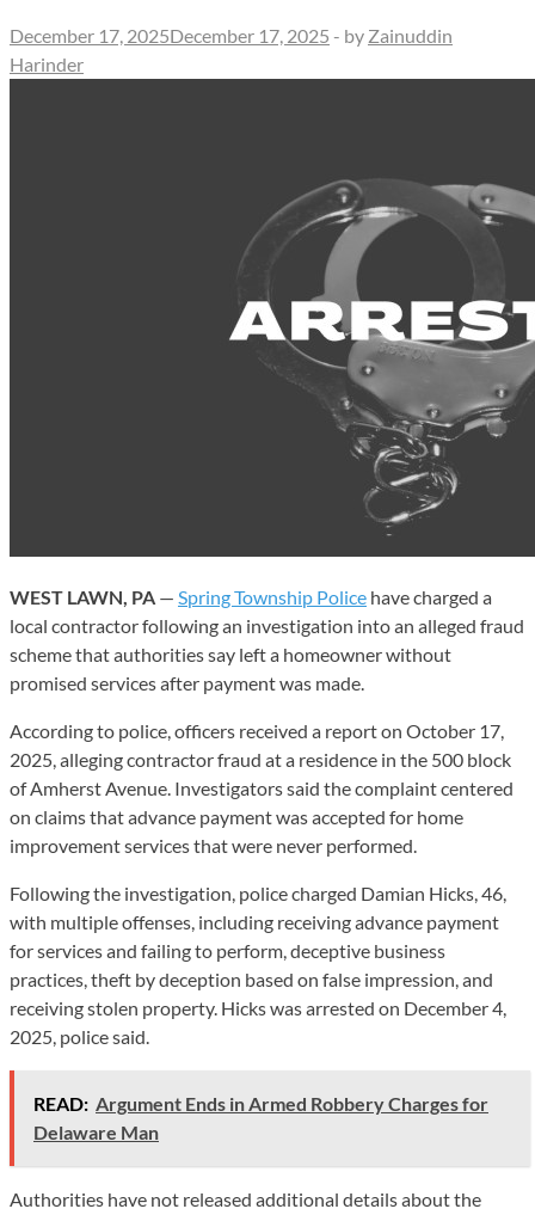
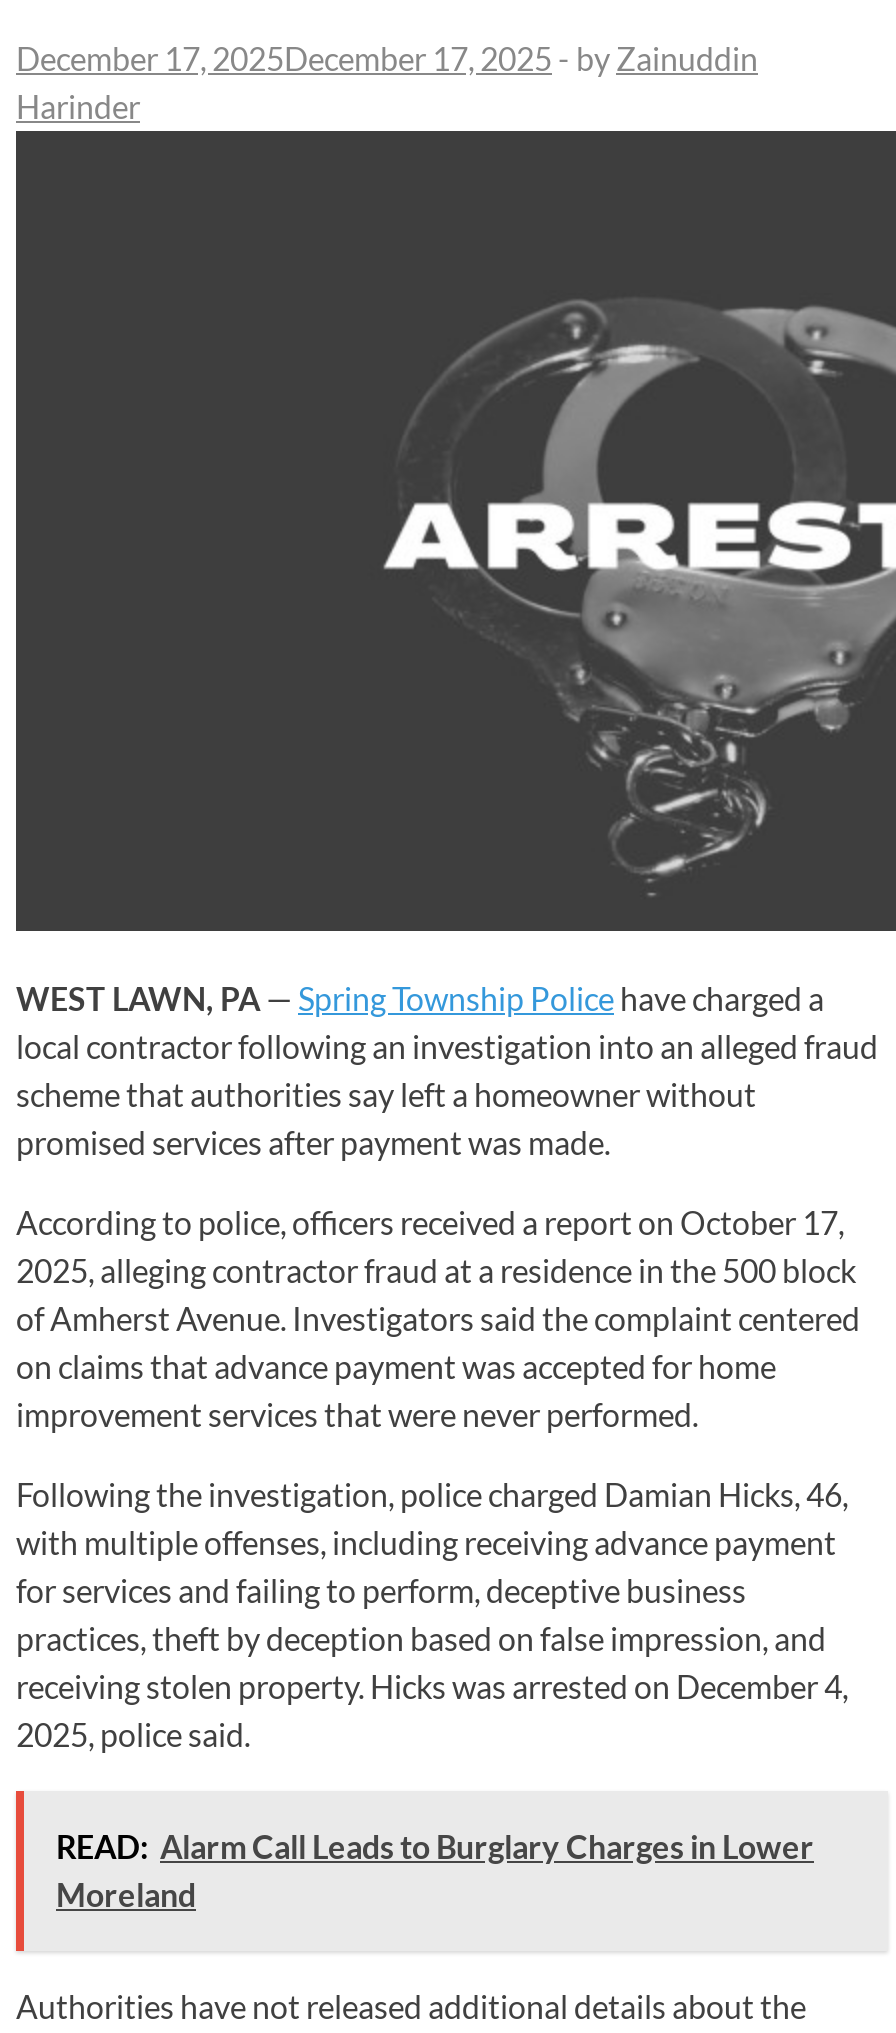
- READ: Argument Ends in Armed Robbery Charges for
- Delaware Man
+ READ: Alarm Call Leads to Burglary Charges in Lower
+ Moreland
